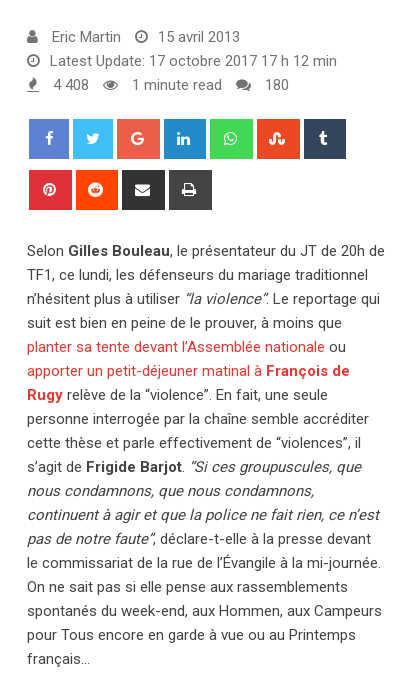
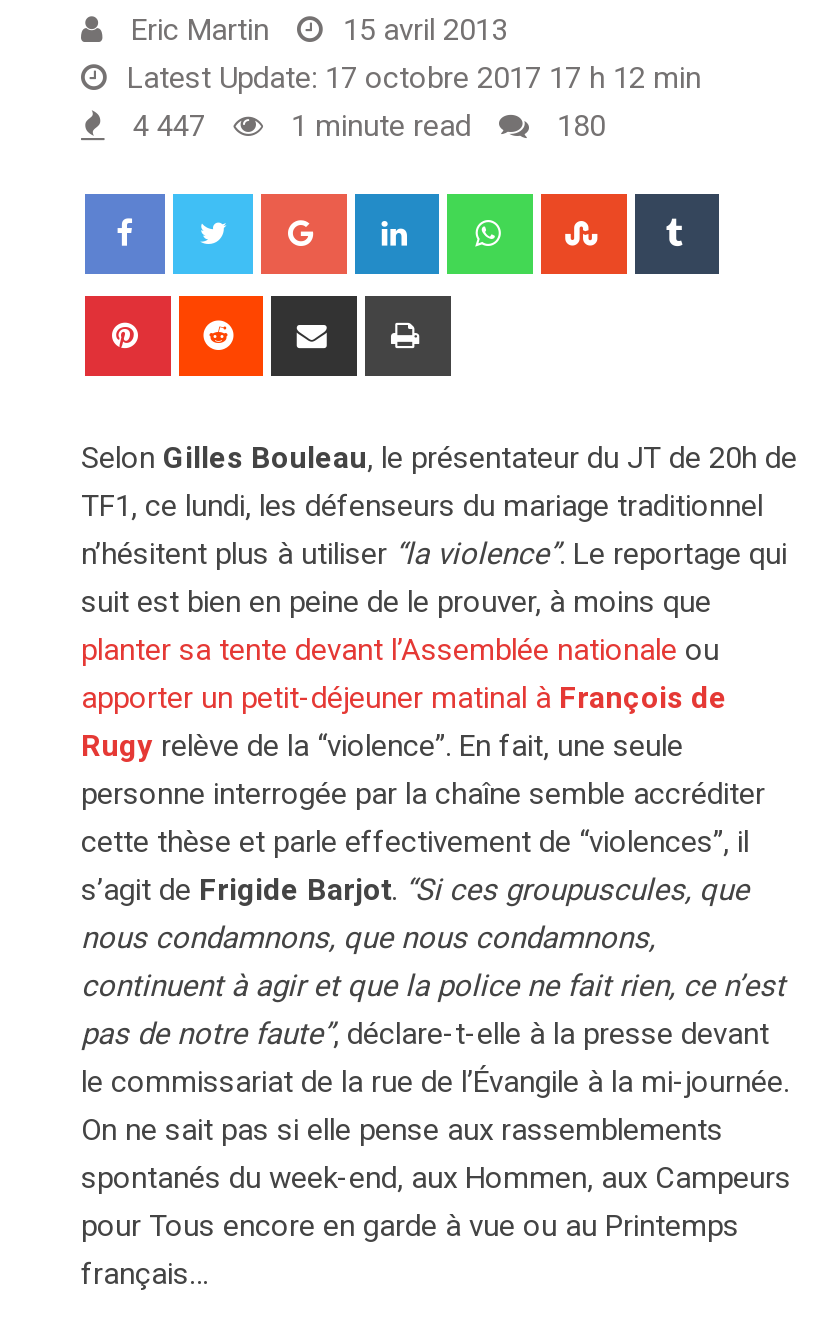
- 4 408
+ 4 447
